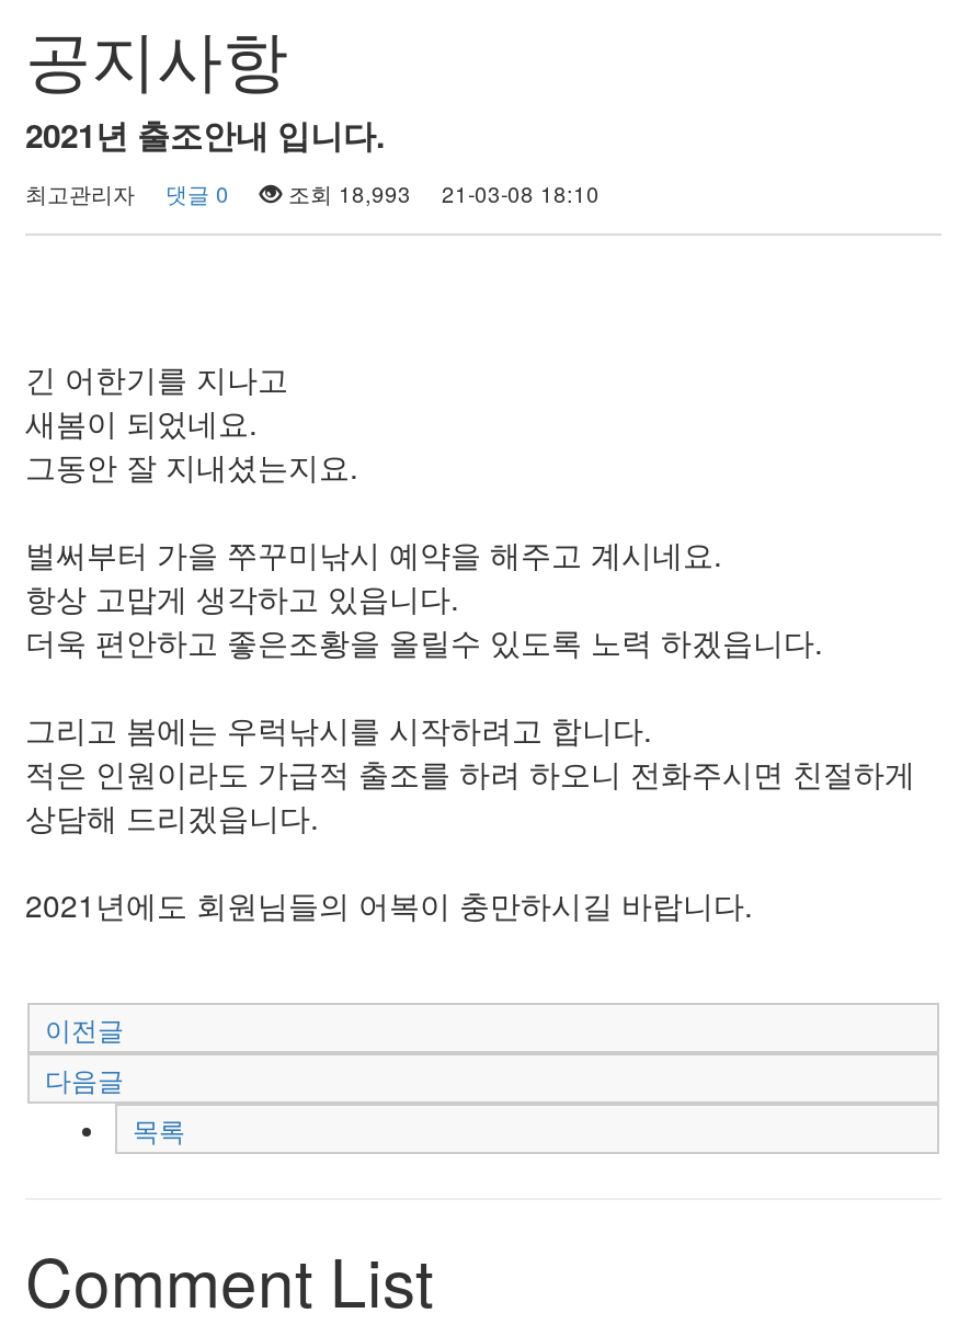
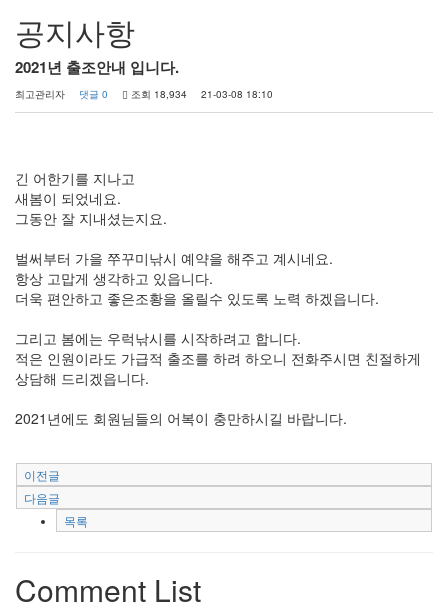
- 최고관리자 댓글 0 조회 18,993 21-03-08 18:10
+ 최고관리자 댓글 0 조회 18,934 21-03-08 18:10
